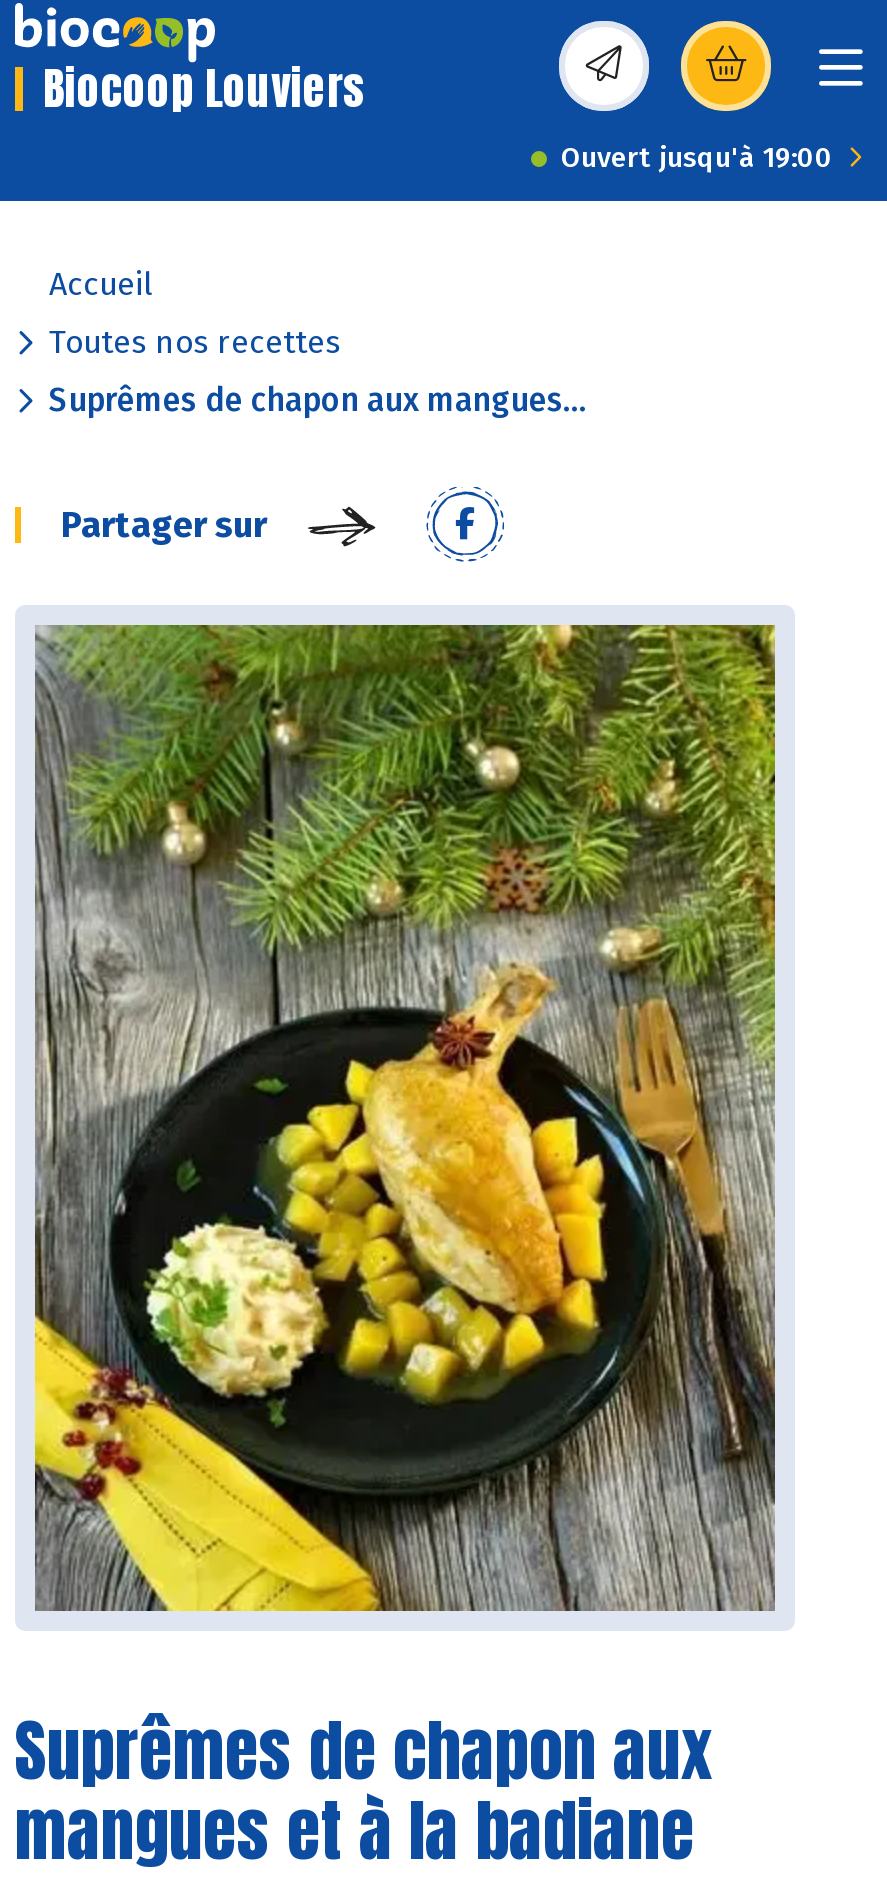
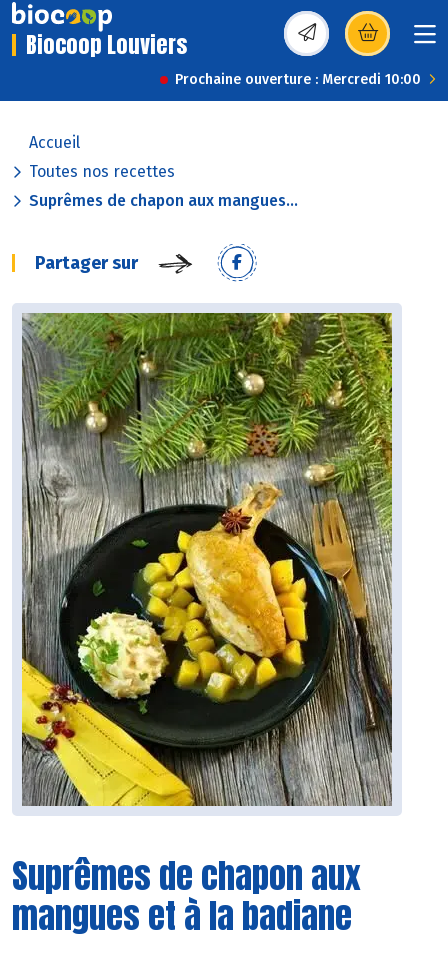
- Ouvert jusqu'à 19:00
+ Prochaine ouverture : Mercredi 10:00
